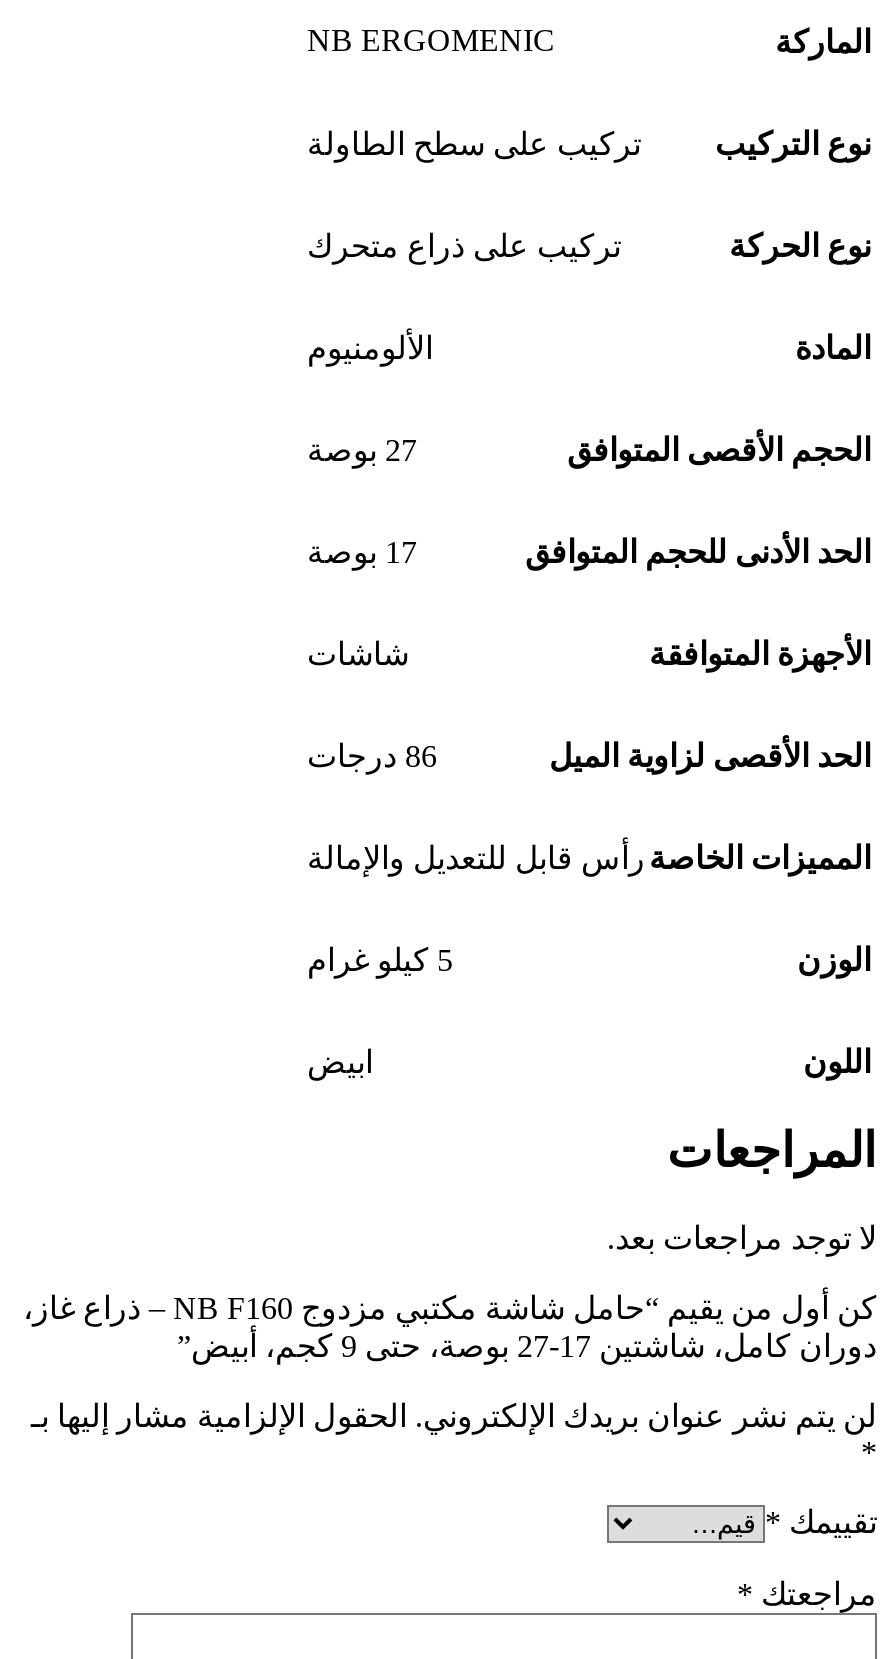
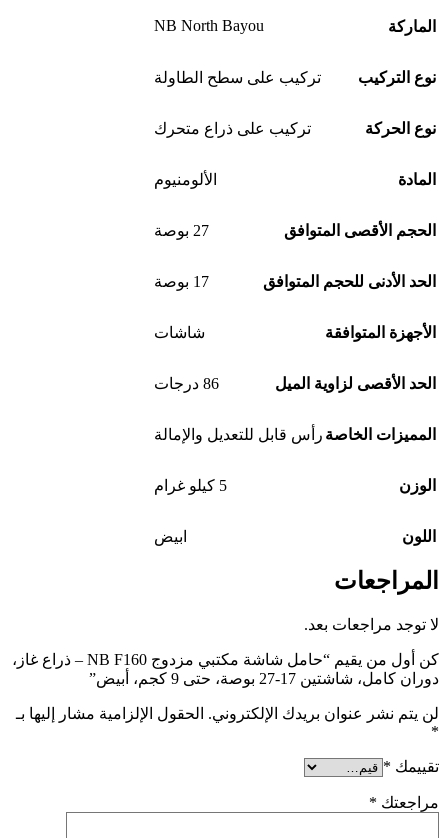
- NB ERGOMENIC
+ NB North Bayou
